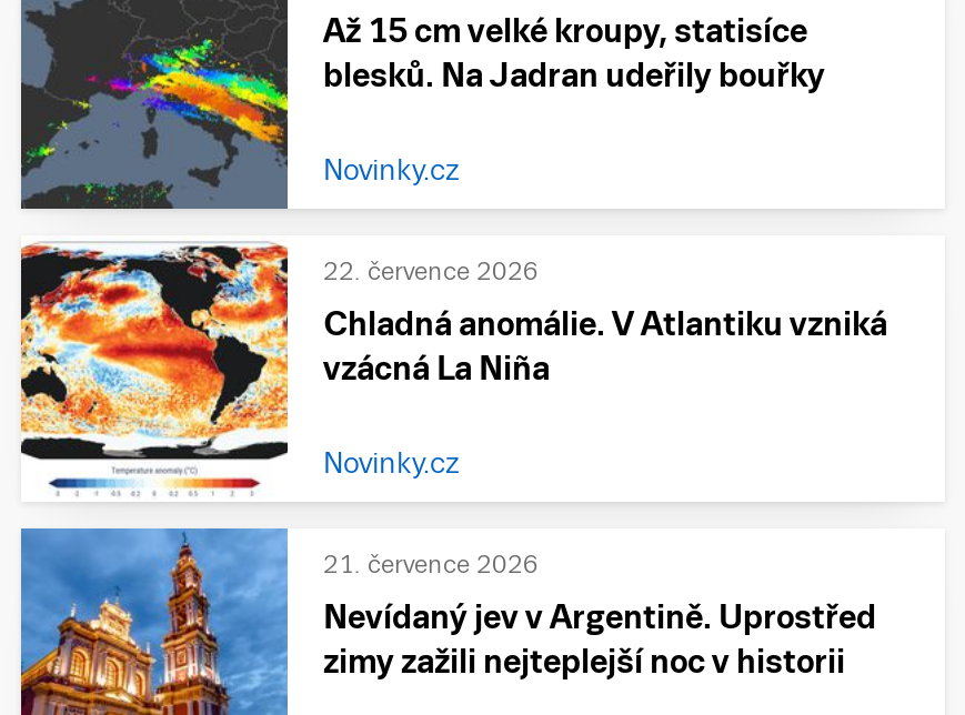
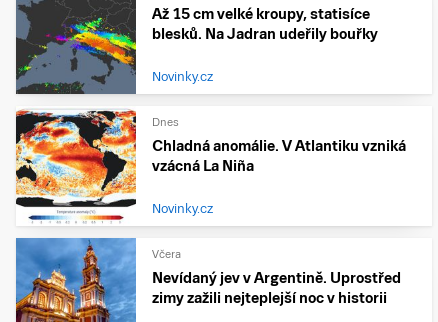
- 22. července 2026
+ Dnes

- 21. července 2026
+ Včera
